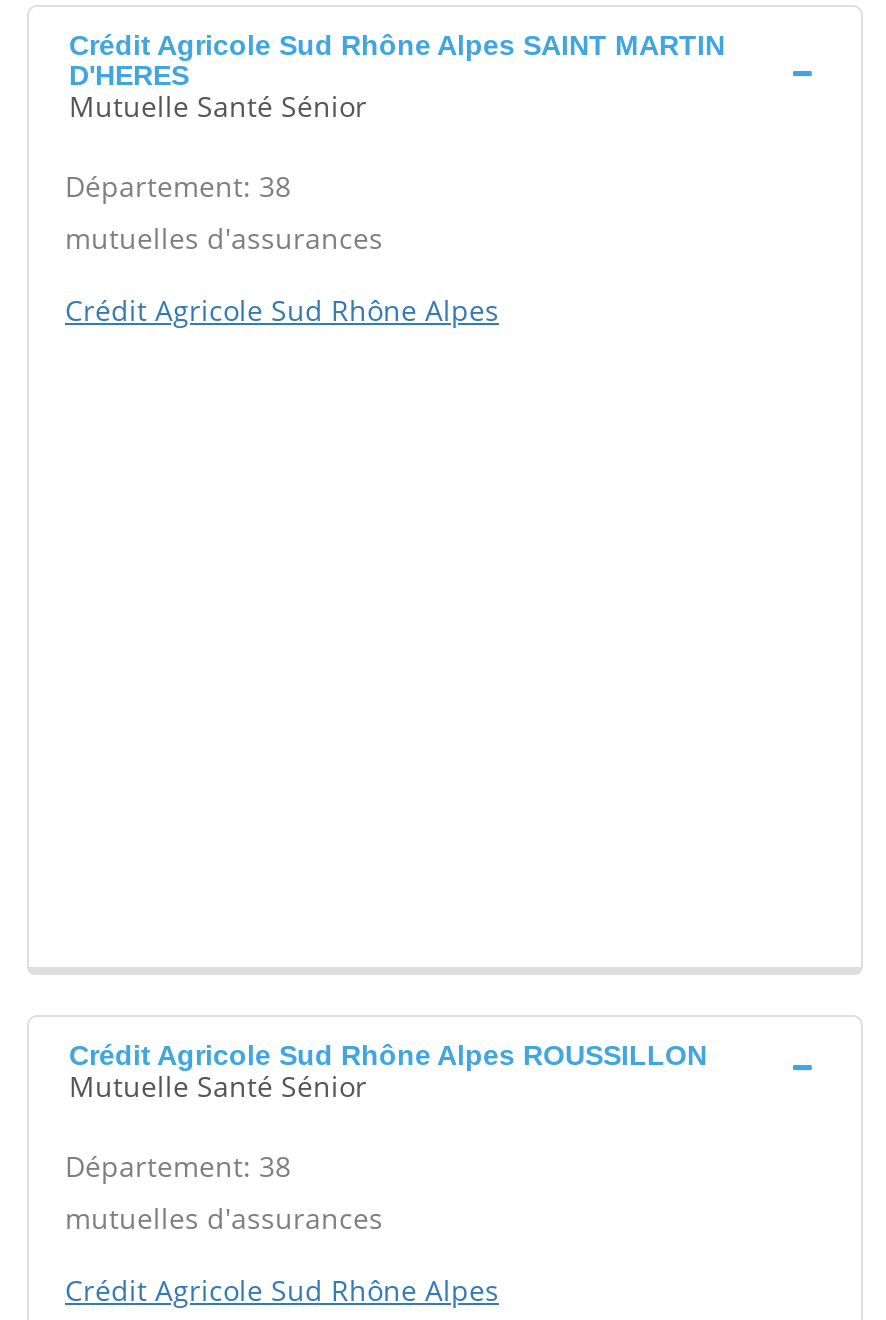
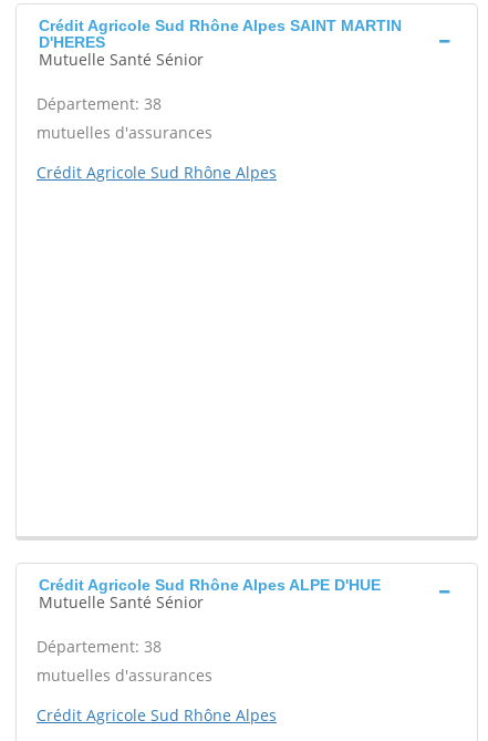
- Crédit Agricole Sud Rhône Alpes ROUSSILLON
+ Crédit Agricole Sud Rhône Alpes ALPE D'HUE
